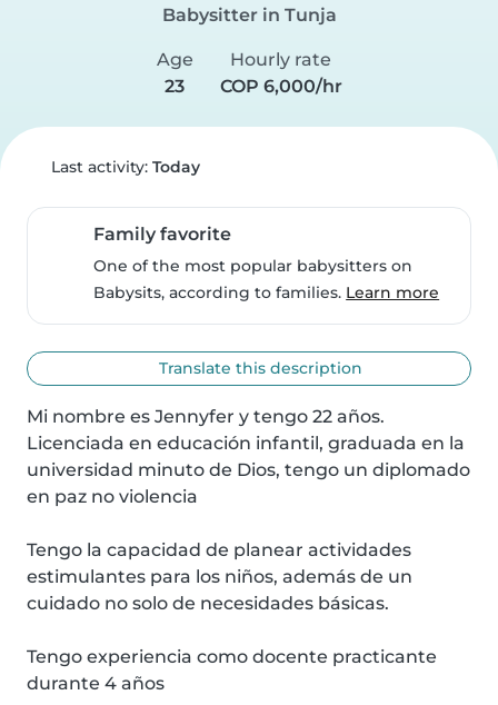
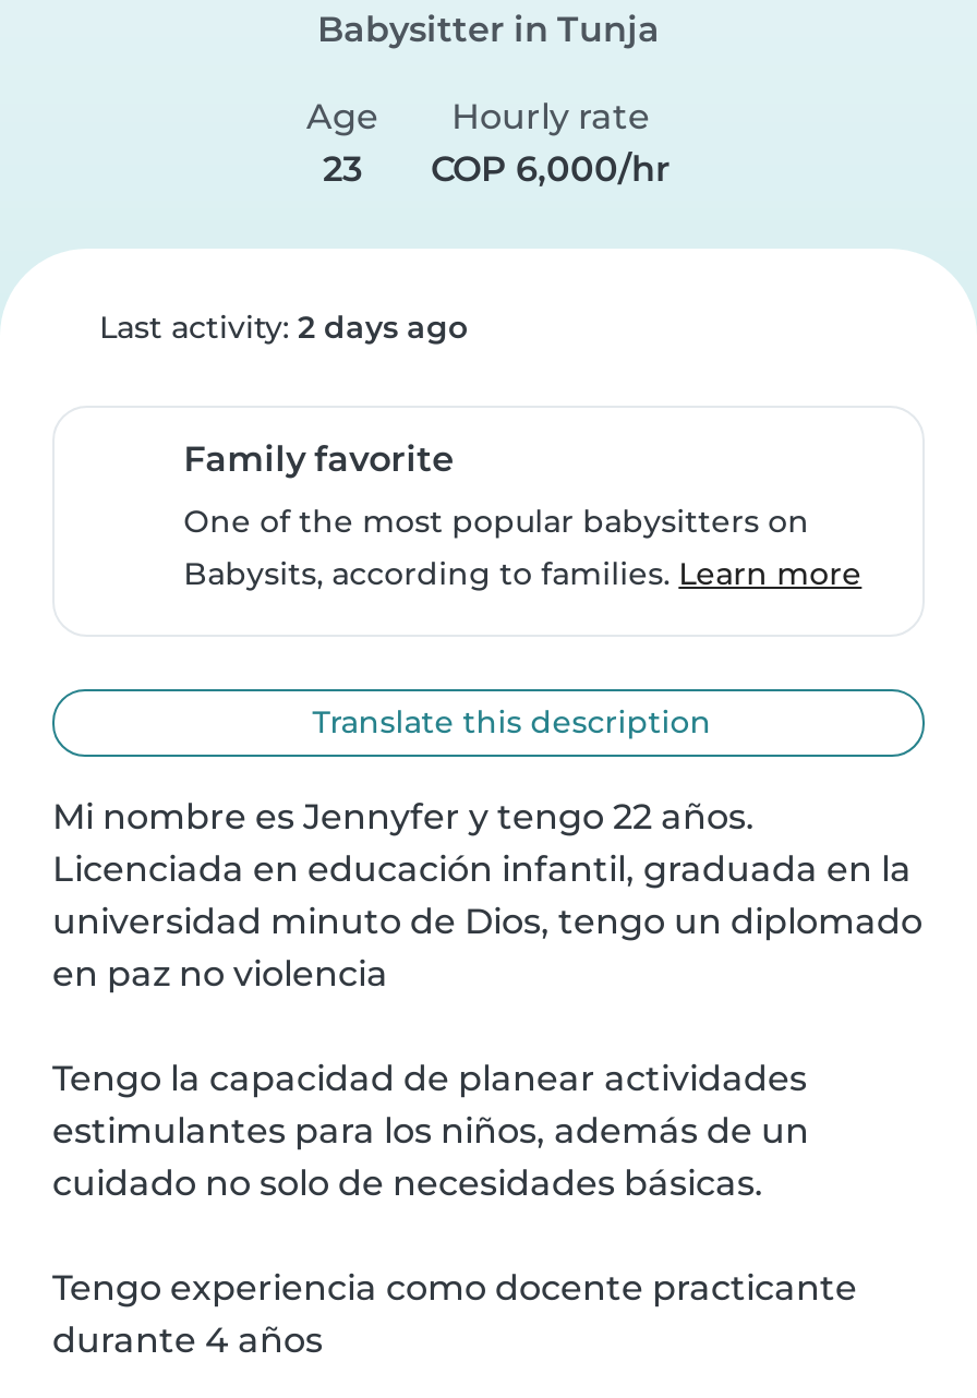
- Last activity: Today
+ Last activity: 2 days ago
